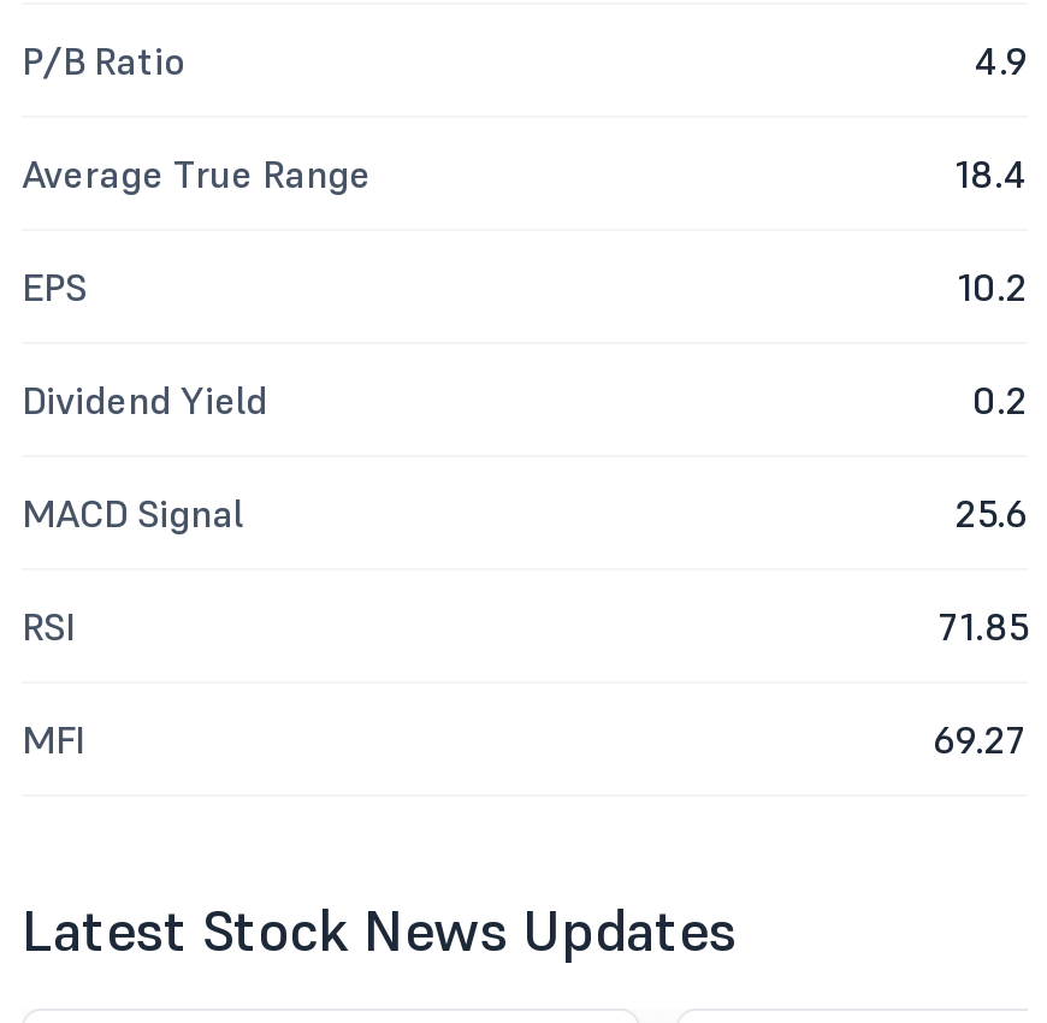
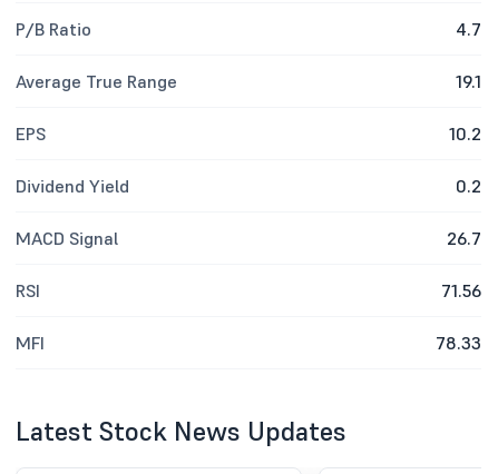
- 4.9
+ 4.7

- 18.4
+ 19.1

- 25.6
+ 26.7

- 71.85
+ 71.56

- 69.27
+ 78.33
